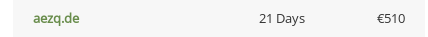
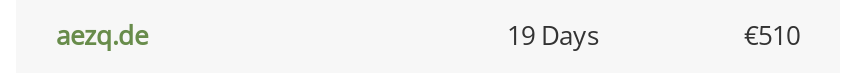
- 21 Days
+ 19 Days
